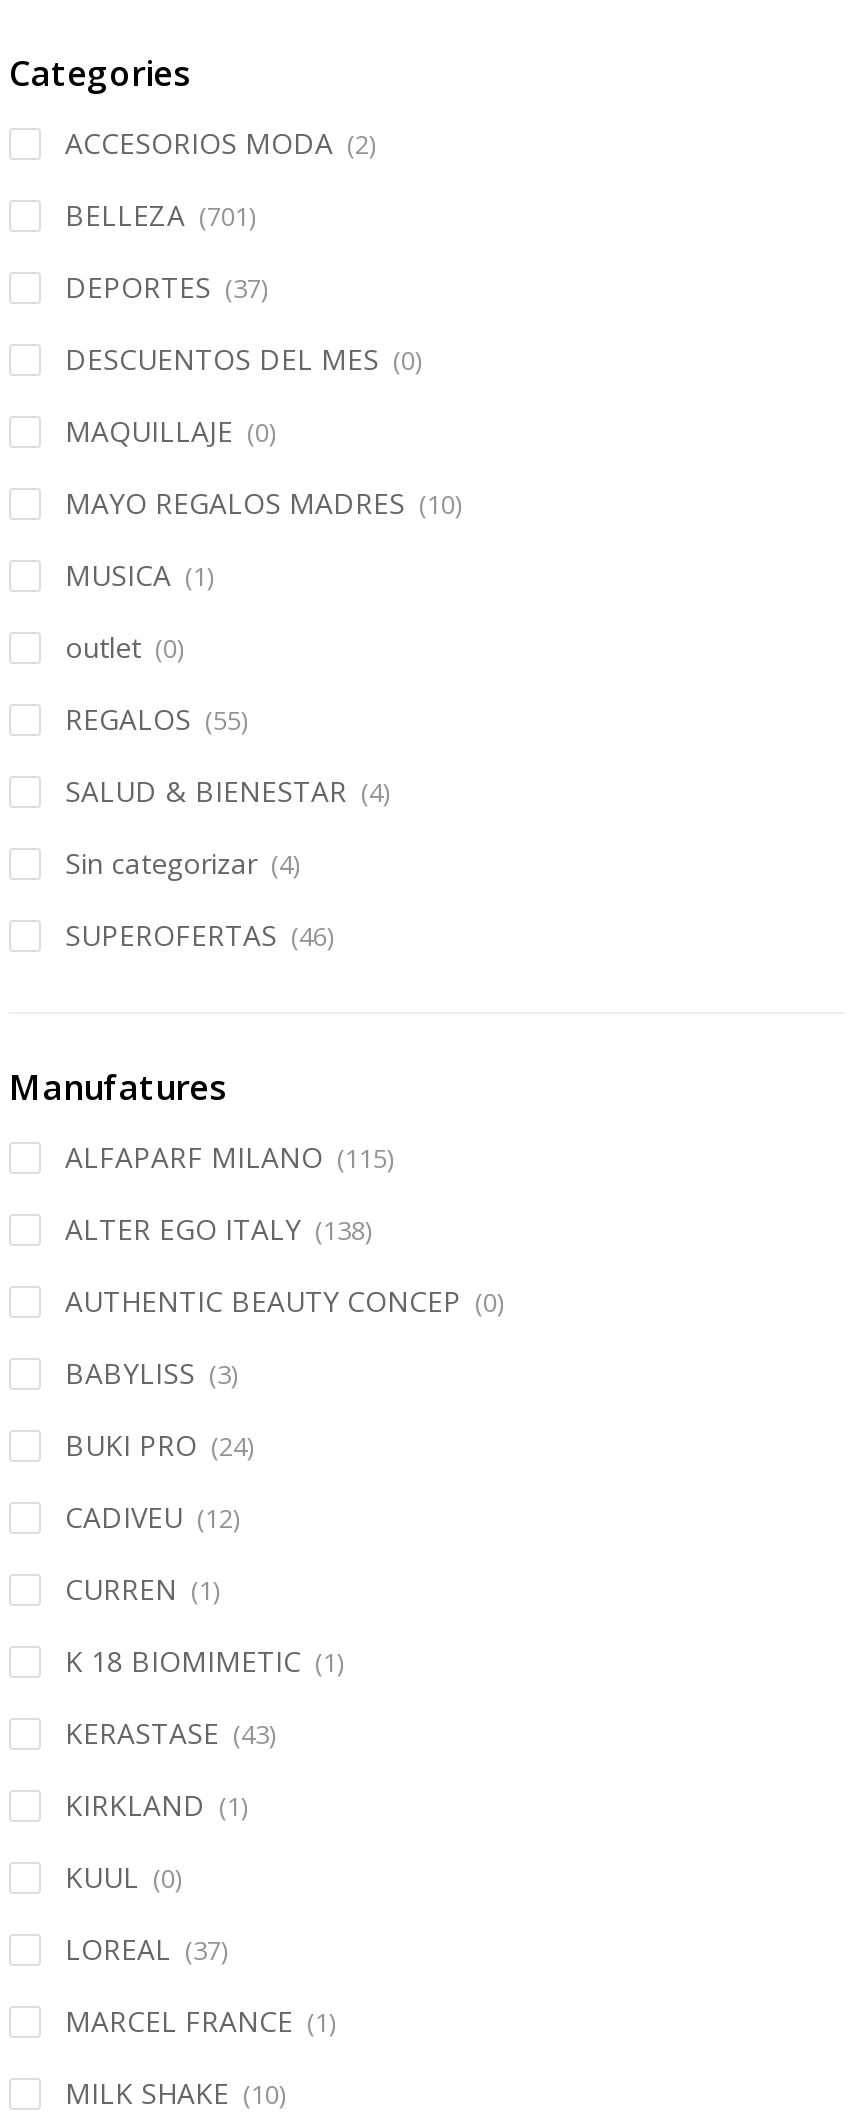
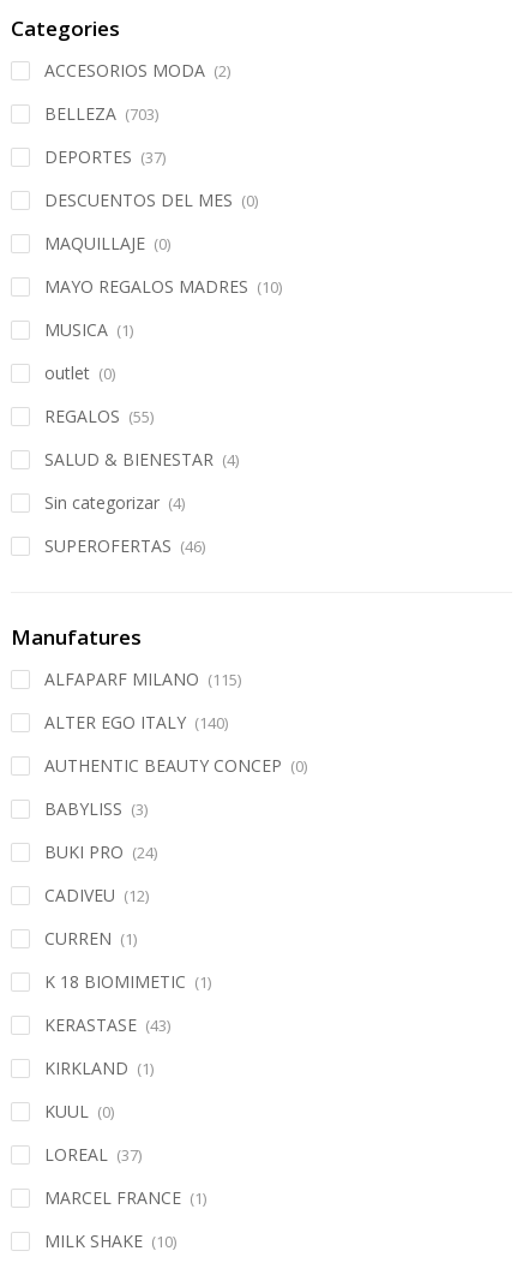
- BELLEZA (701)
+ BELLEZA (703)

- ALTER EGO ITALY (138)
+ ALTER EGO ITALY (140)
